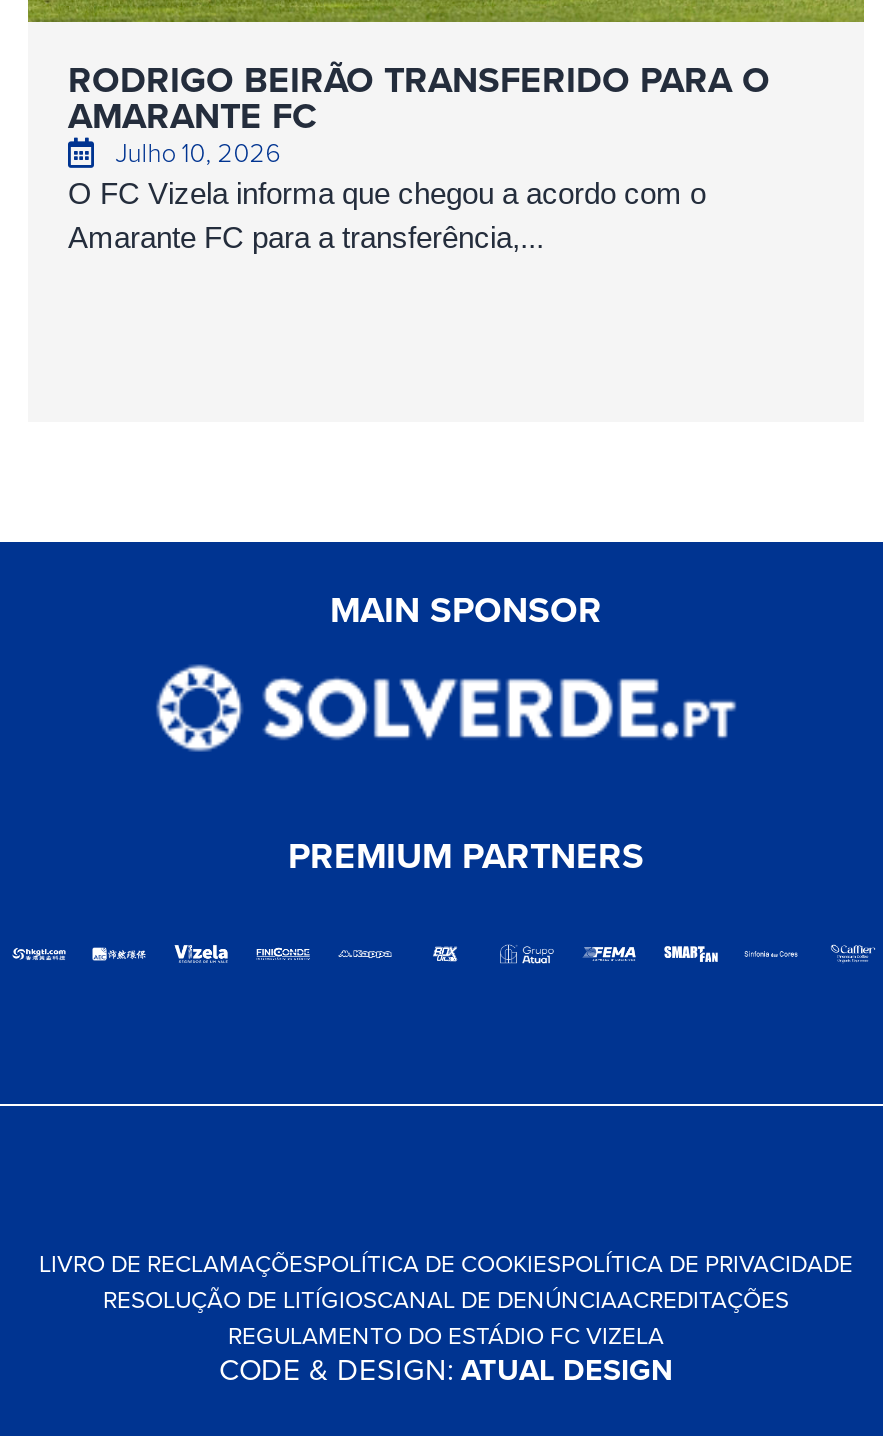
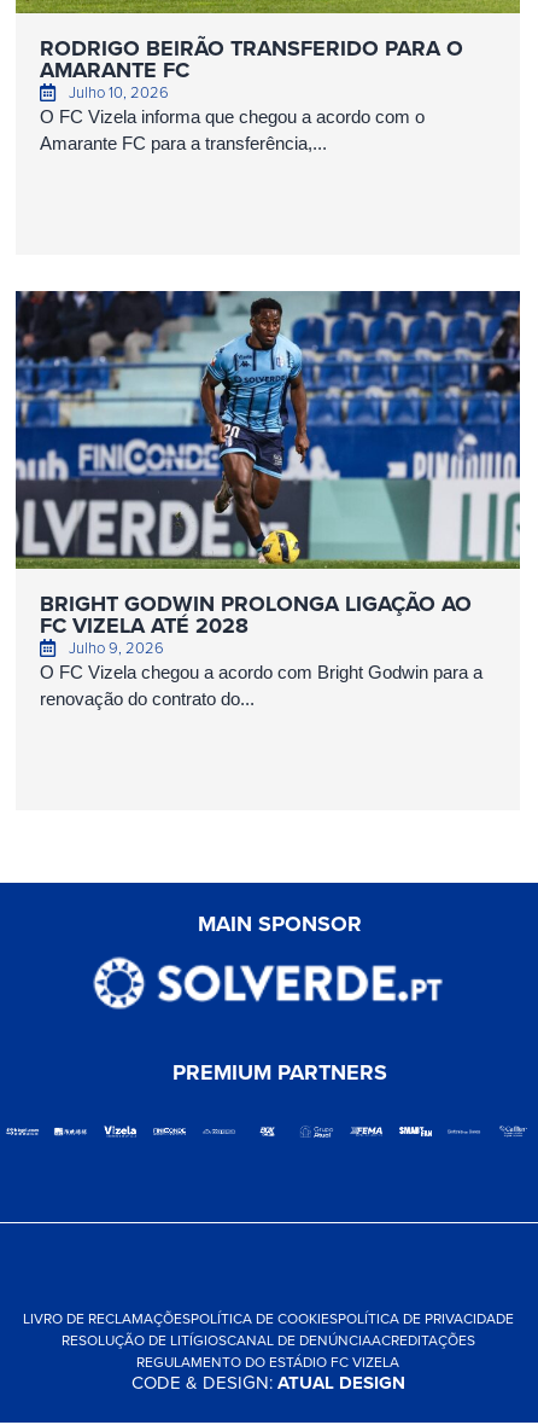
+ [image]
+ BRIGHT GODWIN PROLONGA LIGAÇÃO AO
+ FC VIZELA ATÉ 2028
+ Julho 9, 2026
+ O FC Vizela chegou a acordo com Bright Godwin para a
+ renovação do contrato do...
